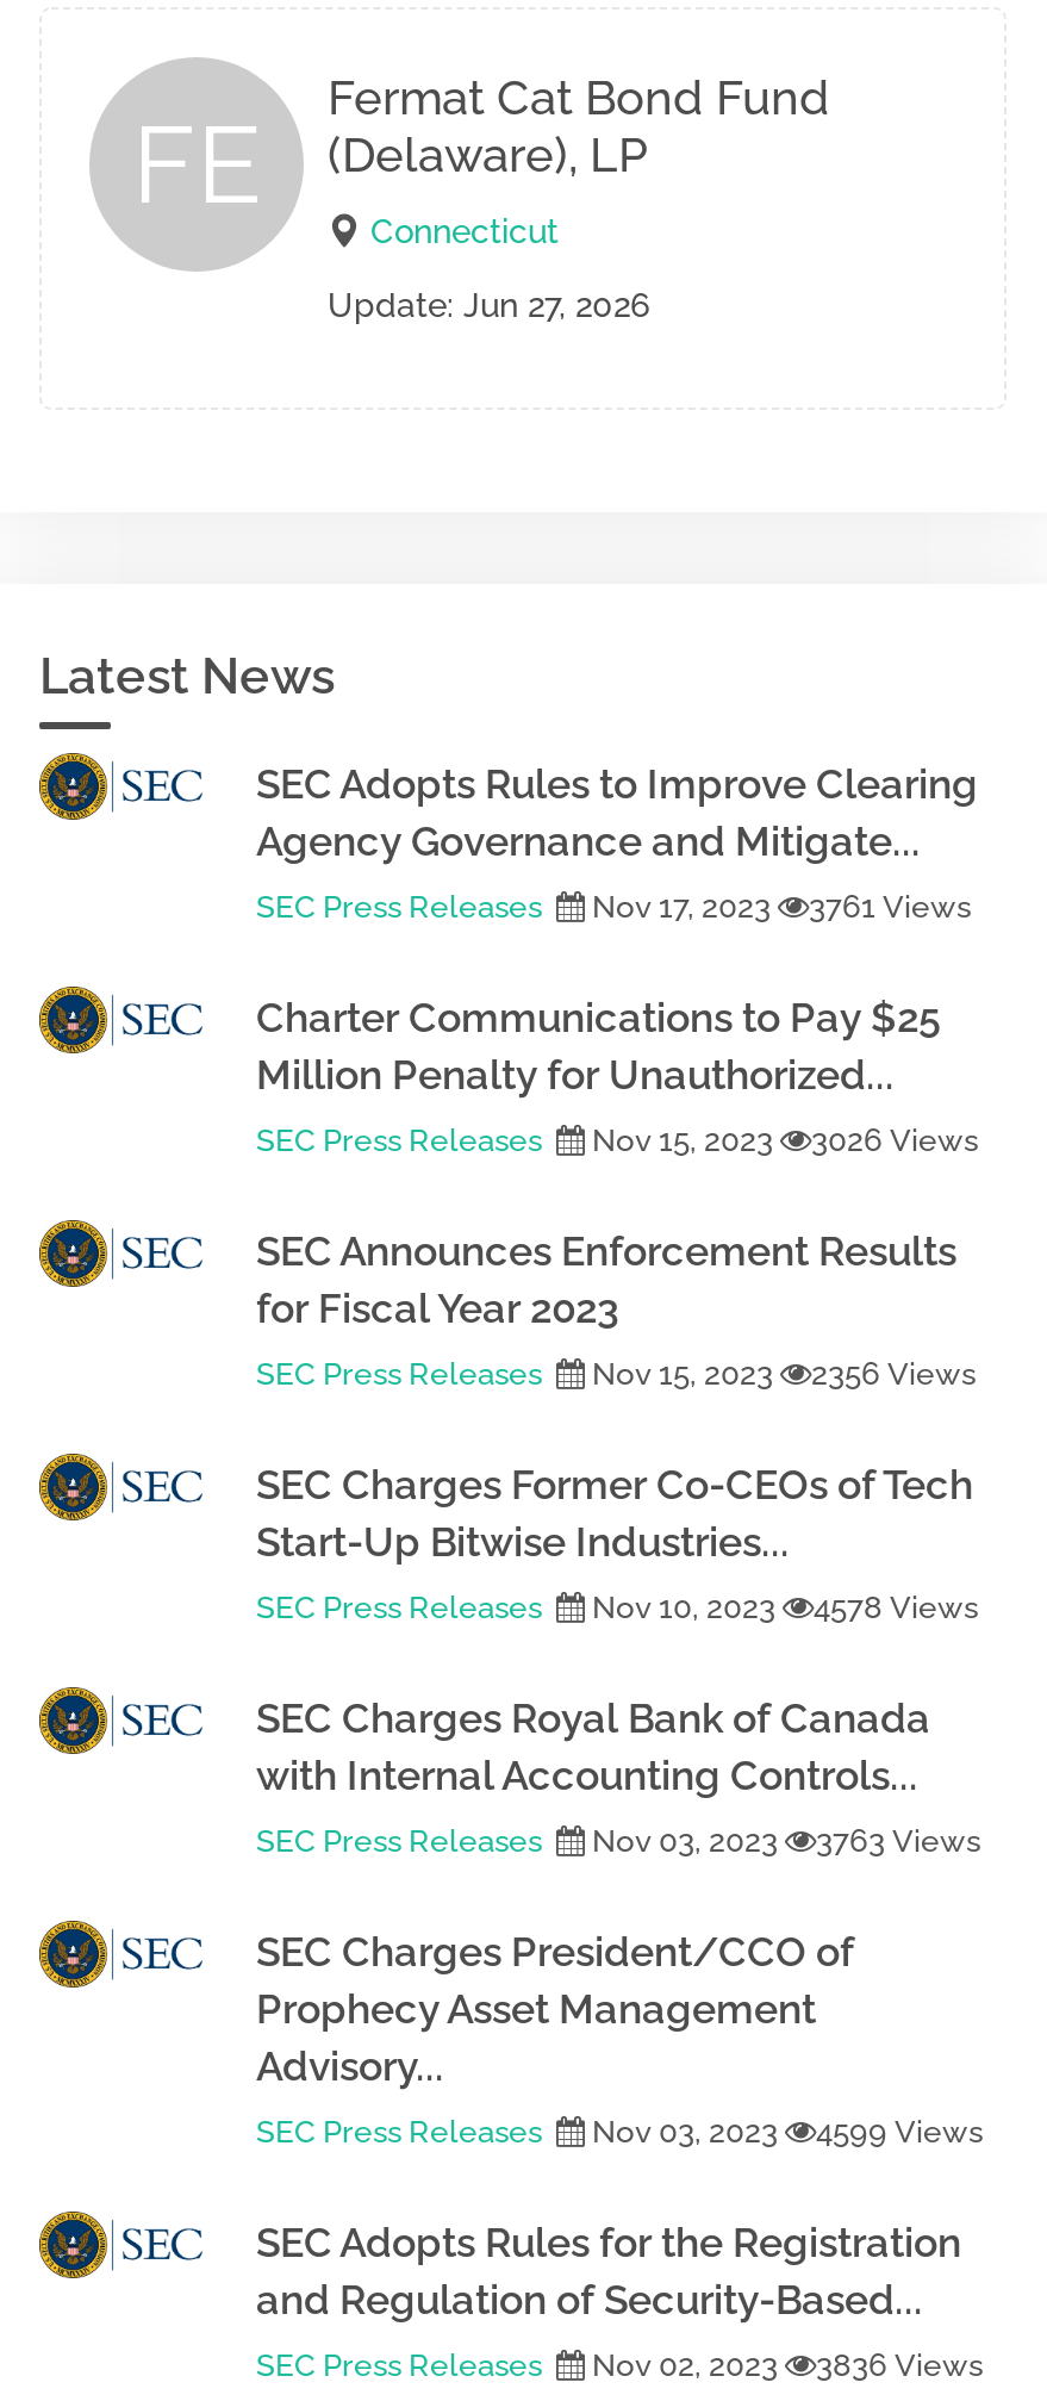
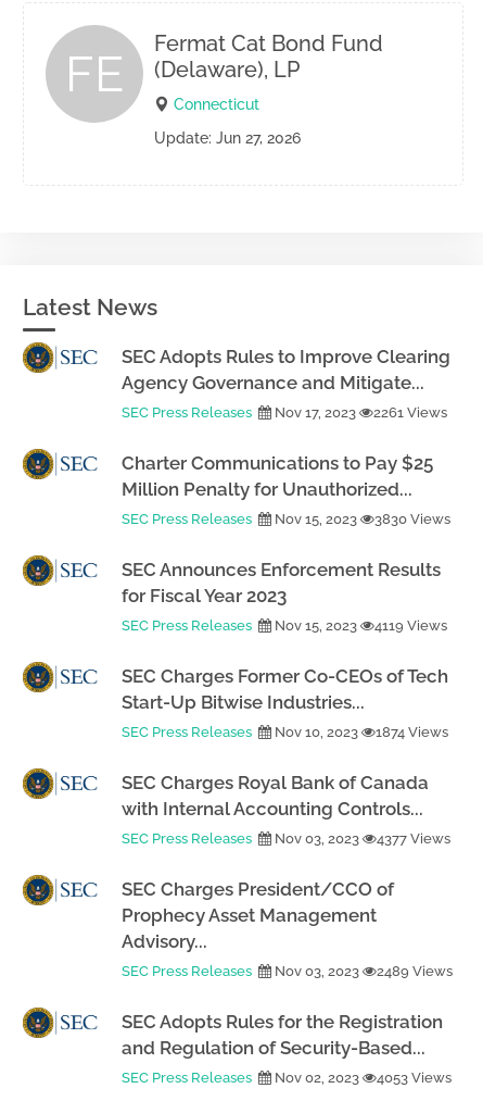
- SEC Press Releases Nov 17, 2023 3761 Views
+ SEC Press Releases Nov 17, 2023 2261 Views

- SEC Press Releases Nov 15, 2023 3026 Views
+ SEC Press Releases Nov 15, 2023 3830 Views

- SEC Press Releases Nov 15, 2023 2356 Views
+ SEC Press Releases Nov 15, 2023 4119 Views

- SEC Press Releases Nov 10, 2023 4578 Views
+ SEC Press Releases Nov 10, 2023 1874 Views

- SEC Press Releases Nov 03, 2023 3763 Views
+ SEC Press Releases Nov 03, 2023 4377 Views

- SEC Press Releases Nov 03, 2023 4599 Views
+ SEC Press Releases Nov 03, 2023 2489 Views

- SEC Press Releases Nov 02, 2023 3836 Views
+ SEC Press Releases Nov 02, 2023 4053 Views
